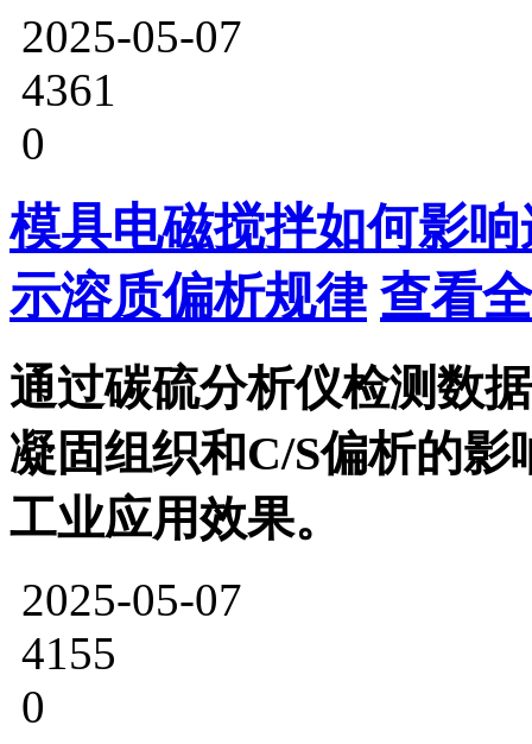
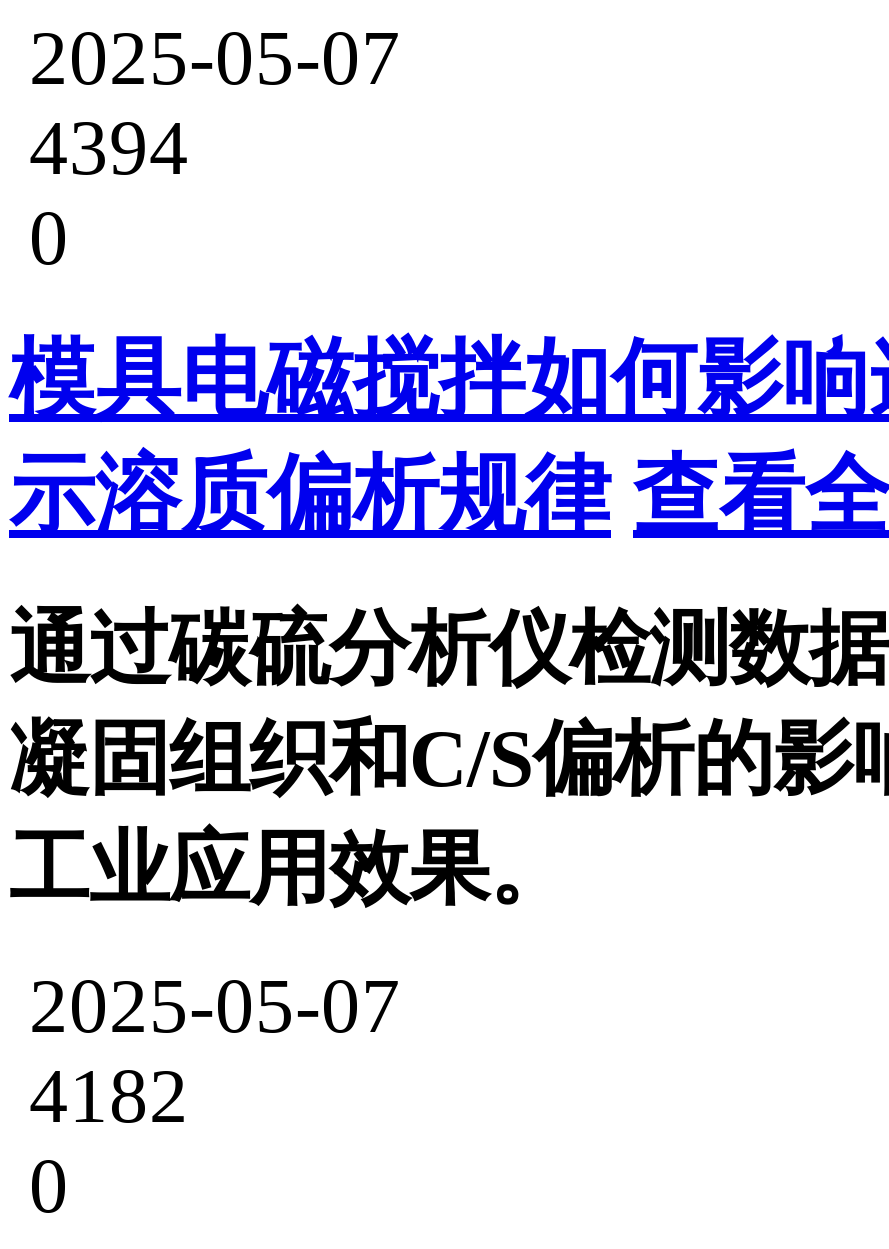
- 4361
+ 4394

- 4155
+ 4182
